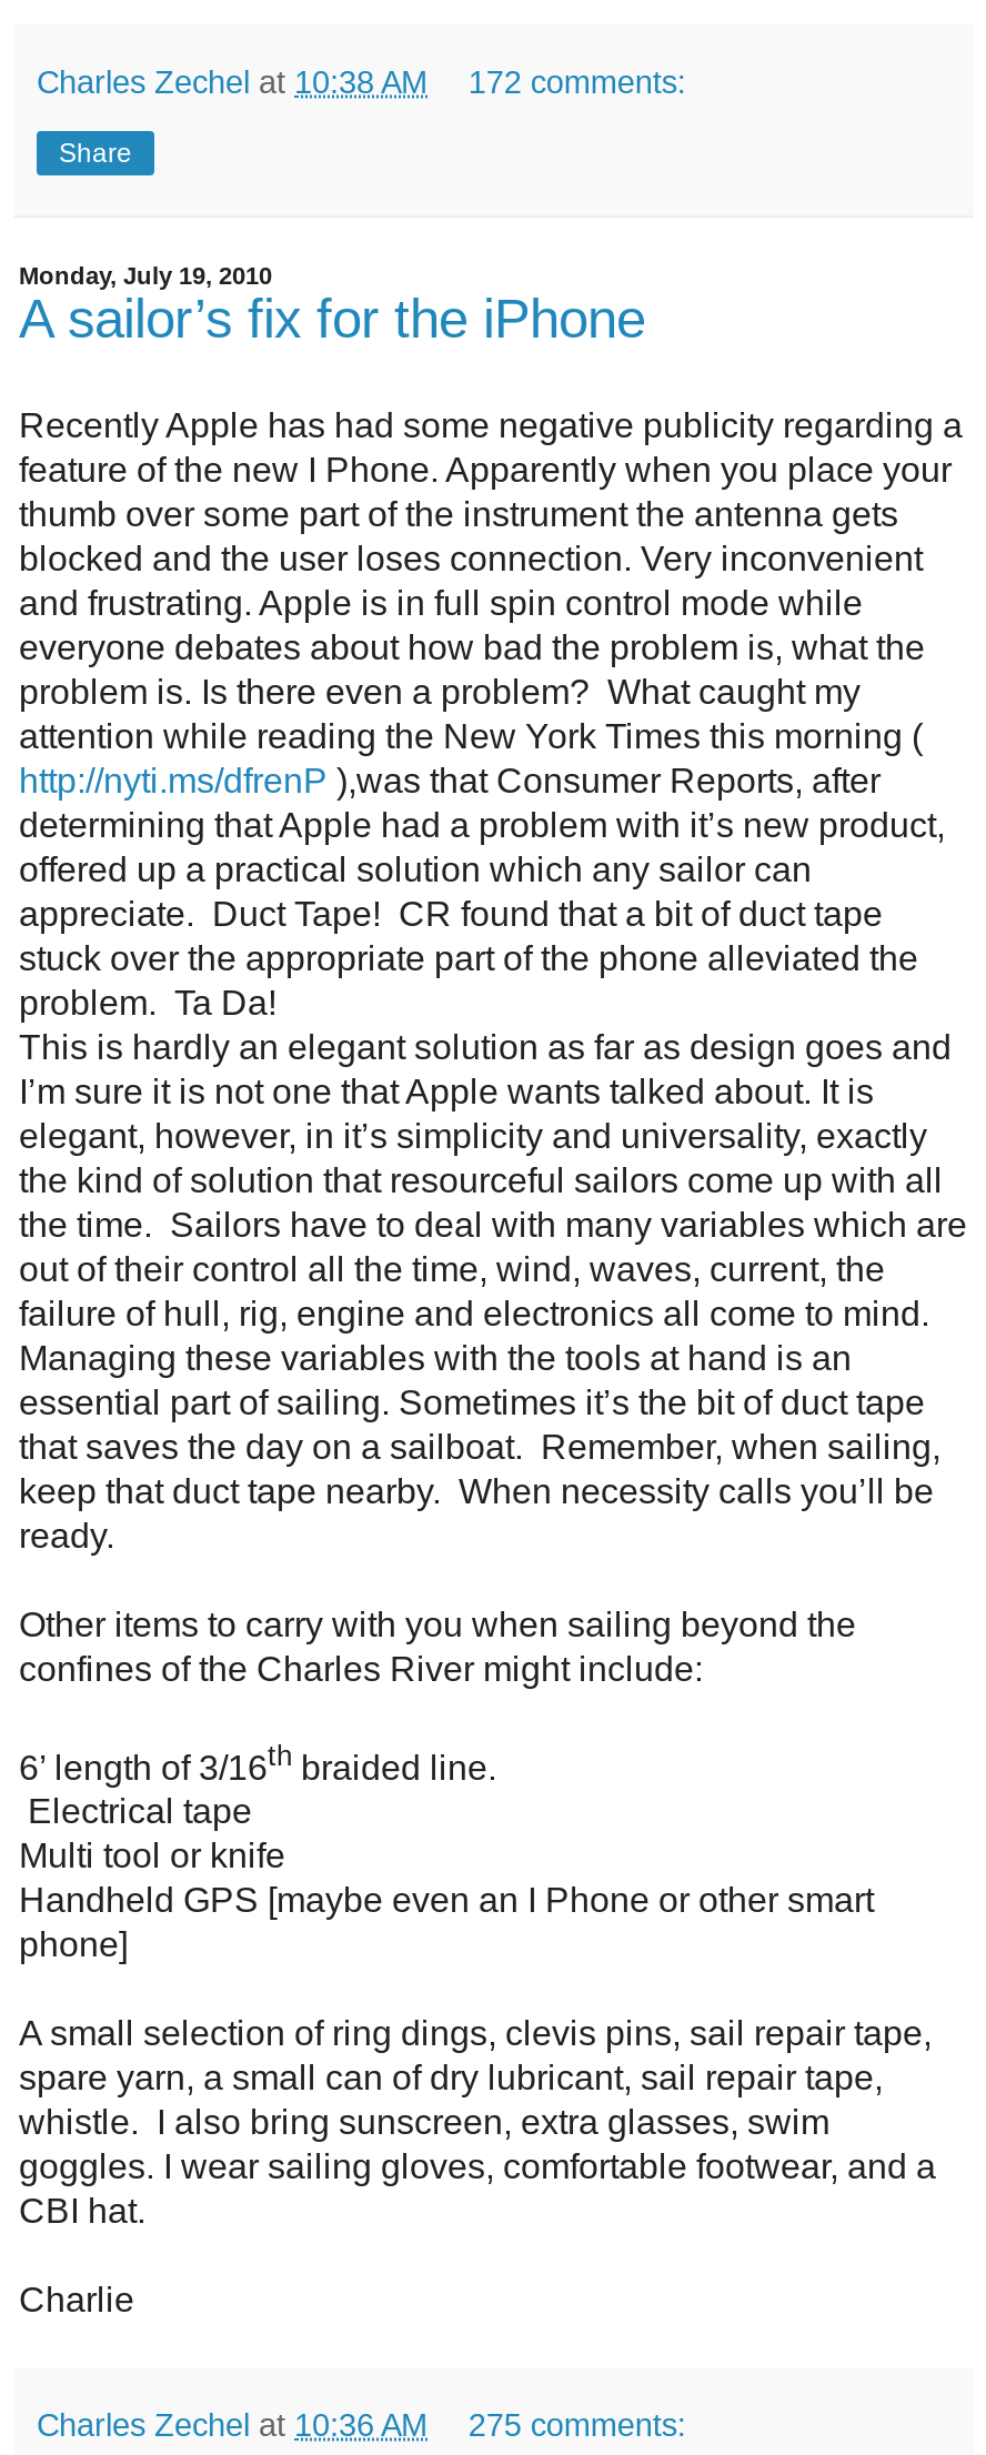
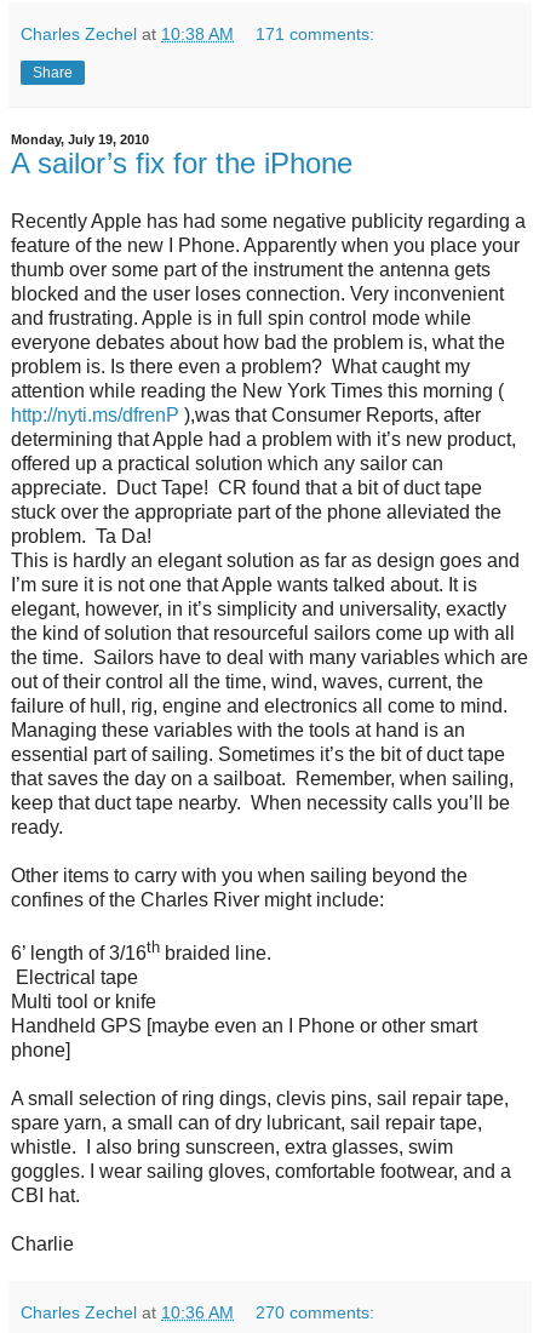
- Charles Zechel at 10:38 AM 172 comments:
+ Charles Zechel at 10:38 AM 171 comments:

- Charles Zechel at 10:36 AM 275 comments:
+ Charles Zechel at 10:36 AM 270 comments:
